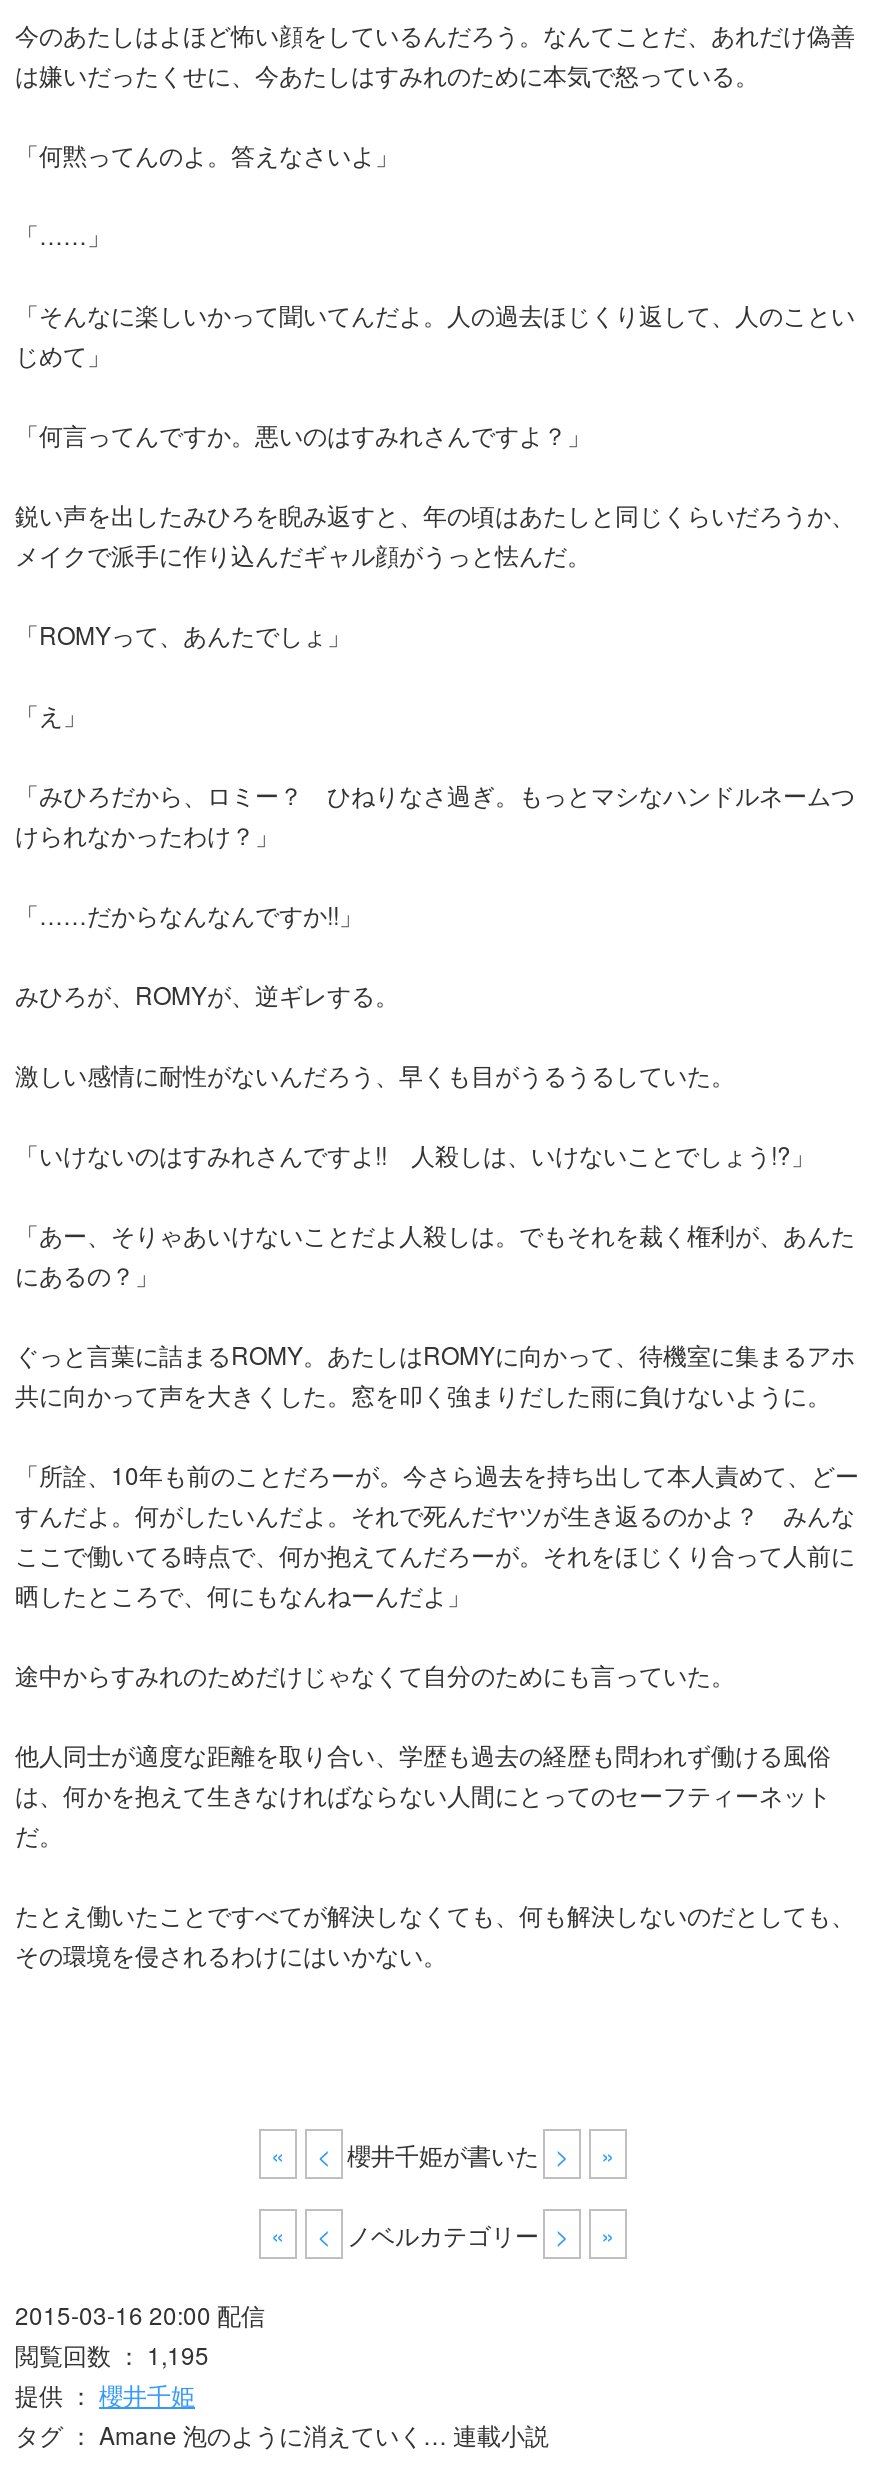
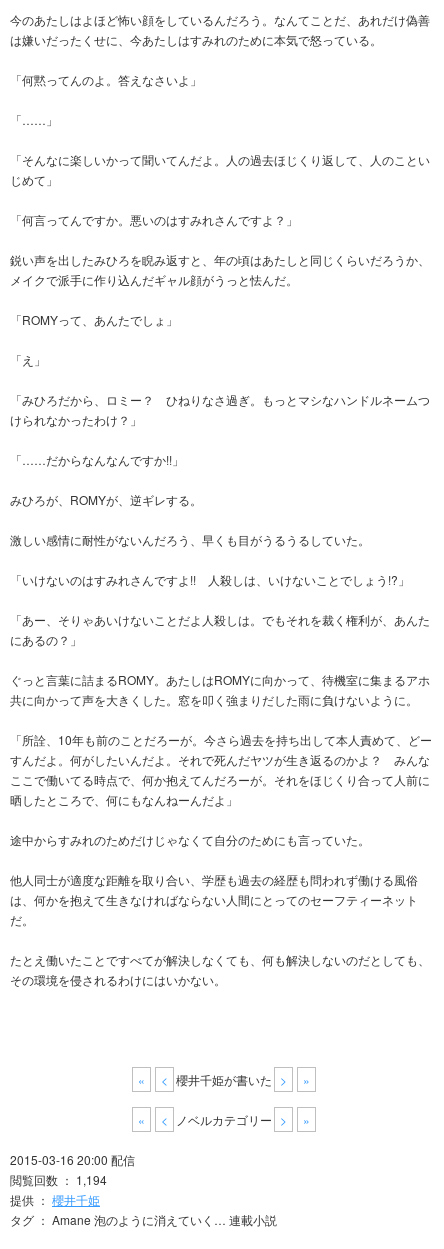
- 閲覧回数 ： 1,195
+ 閲覧回数 ： 1,194
